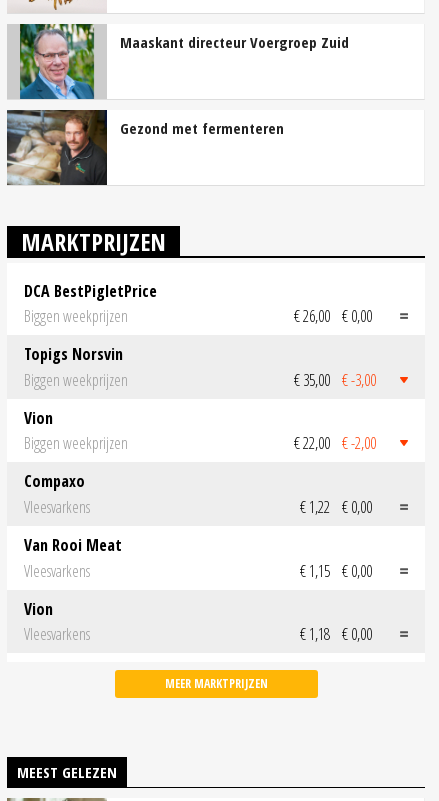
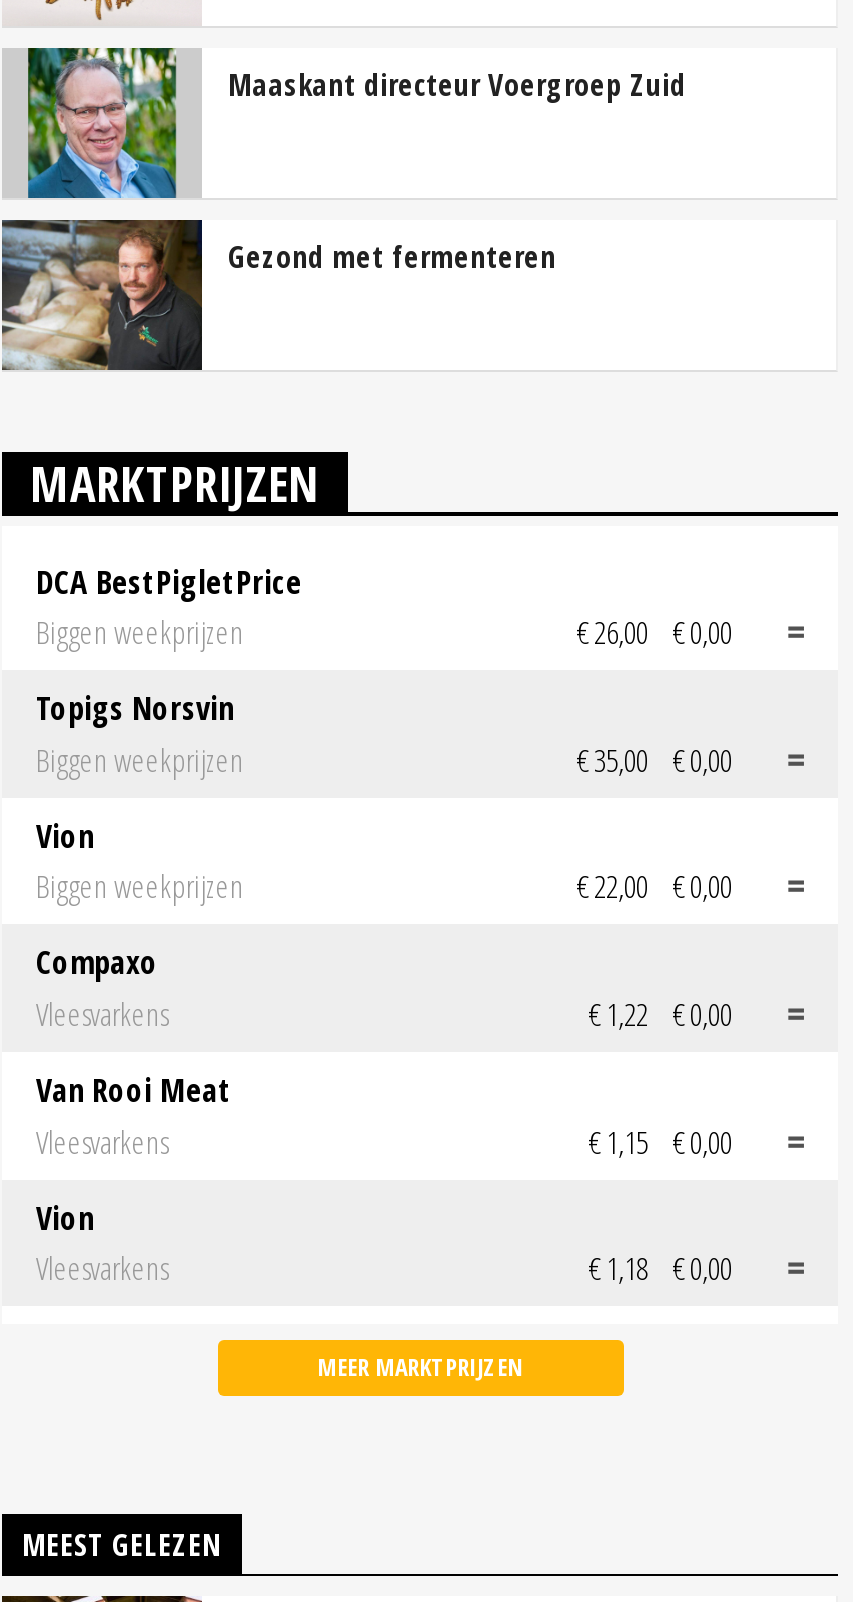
- € 35,00 € -3,00
+ € 35,00 € 0,00

- € 22,00 € -2,00
+ € 22,00 € 0,00
